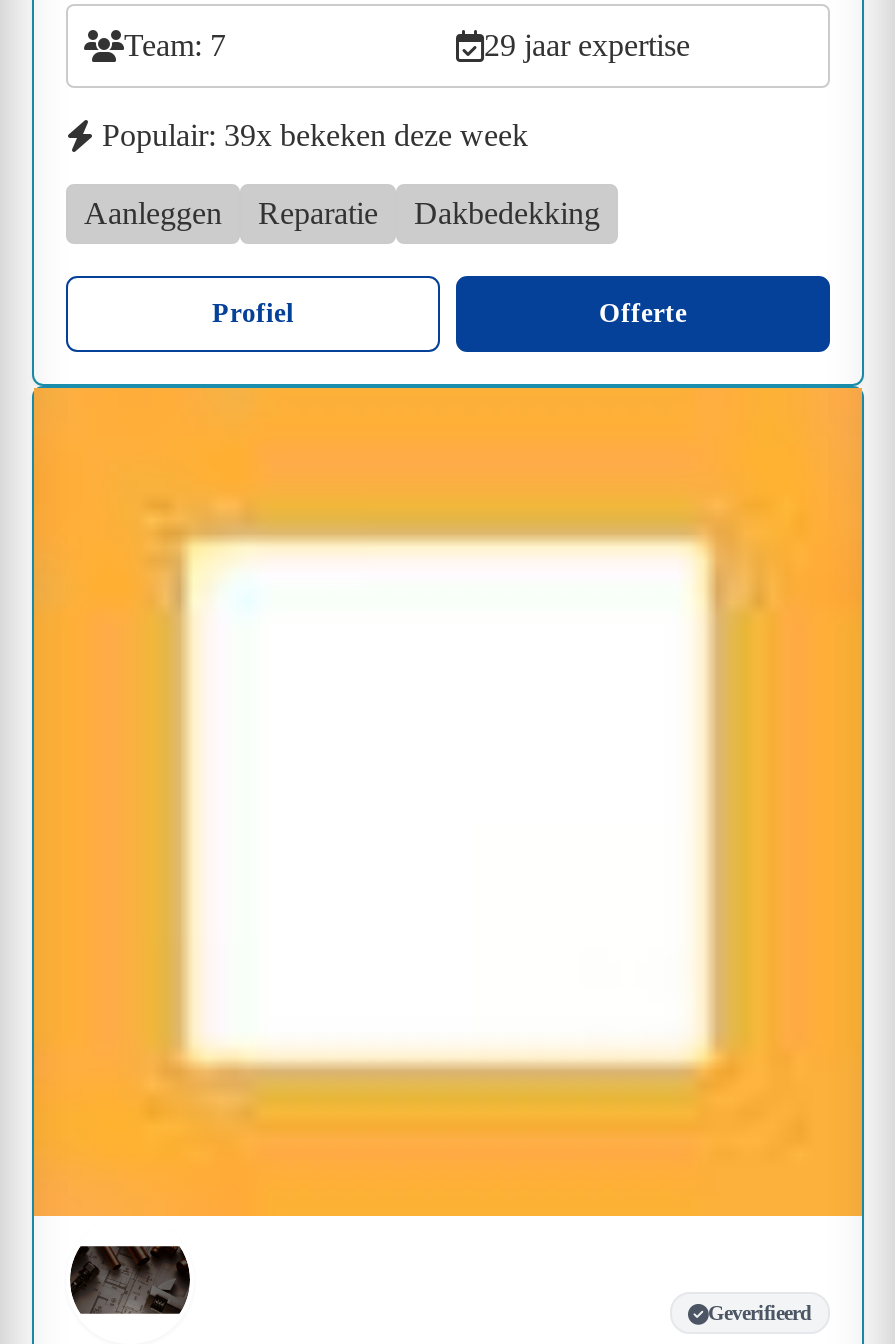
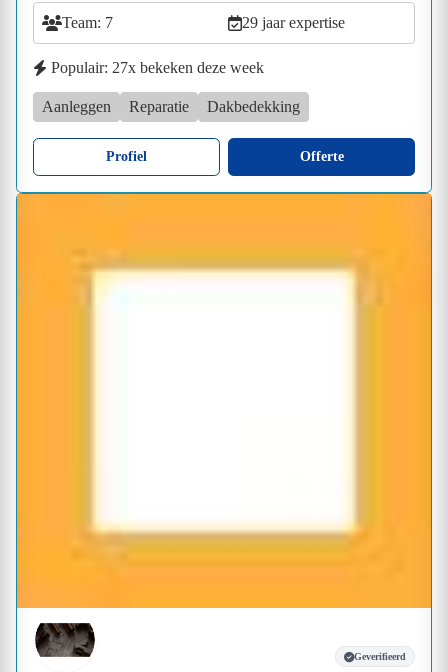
- Populair: 39x bekeken deze week
+ Populair: 27x bekeken deze week
